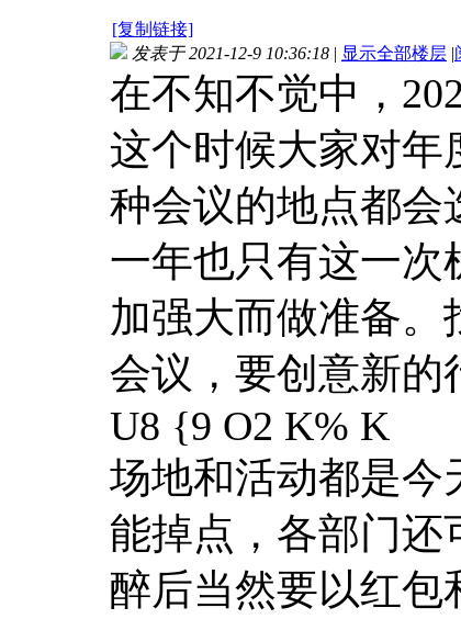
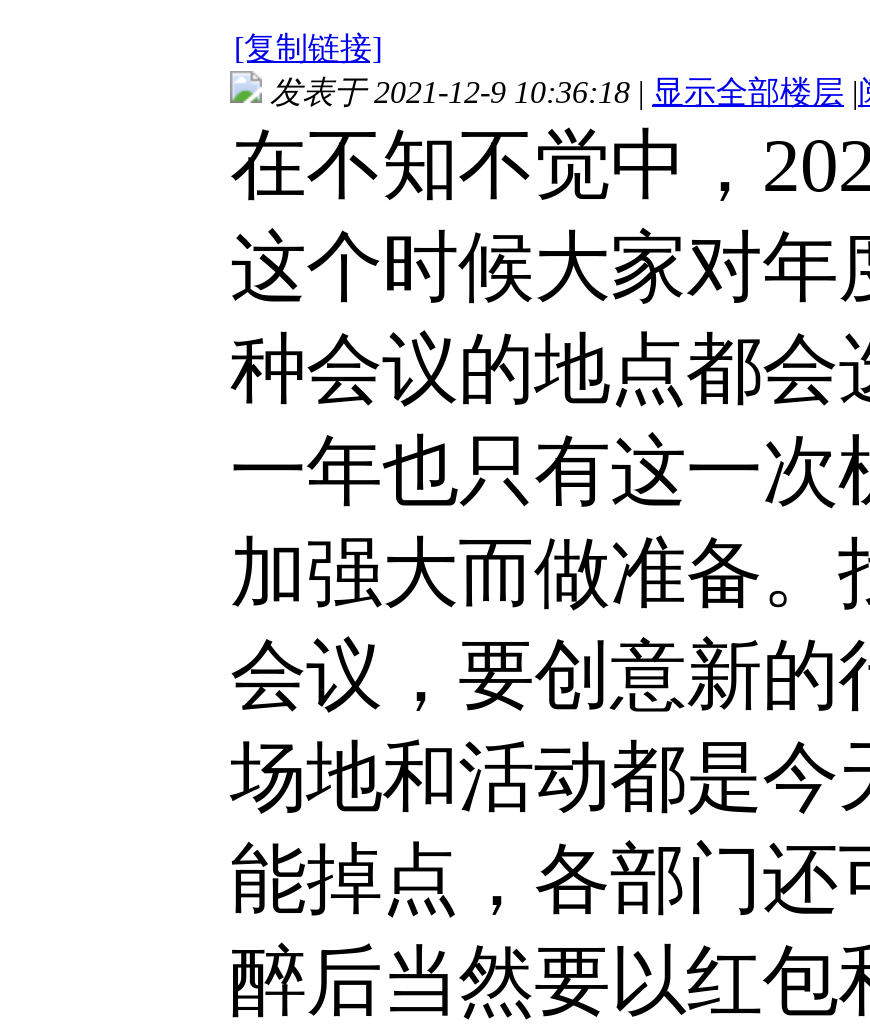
- U8 {9 O2 K% K
